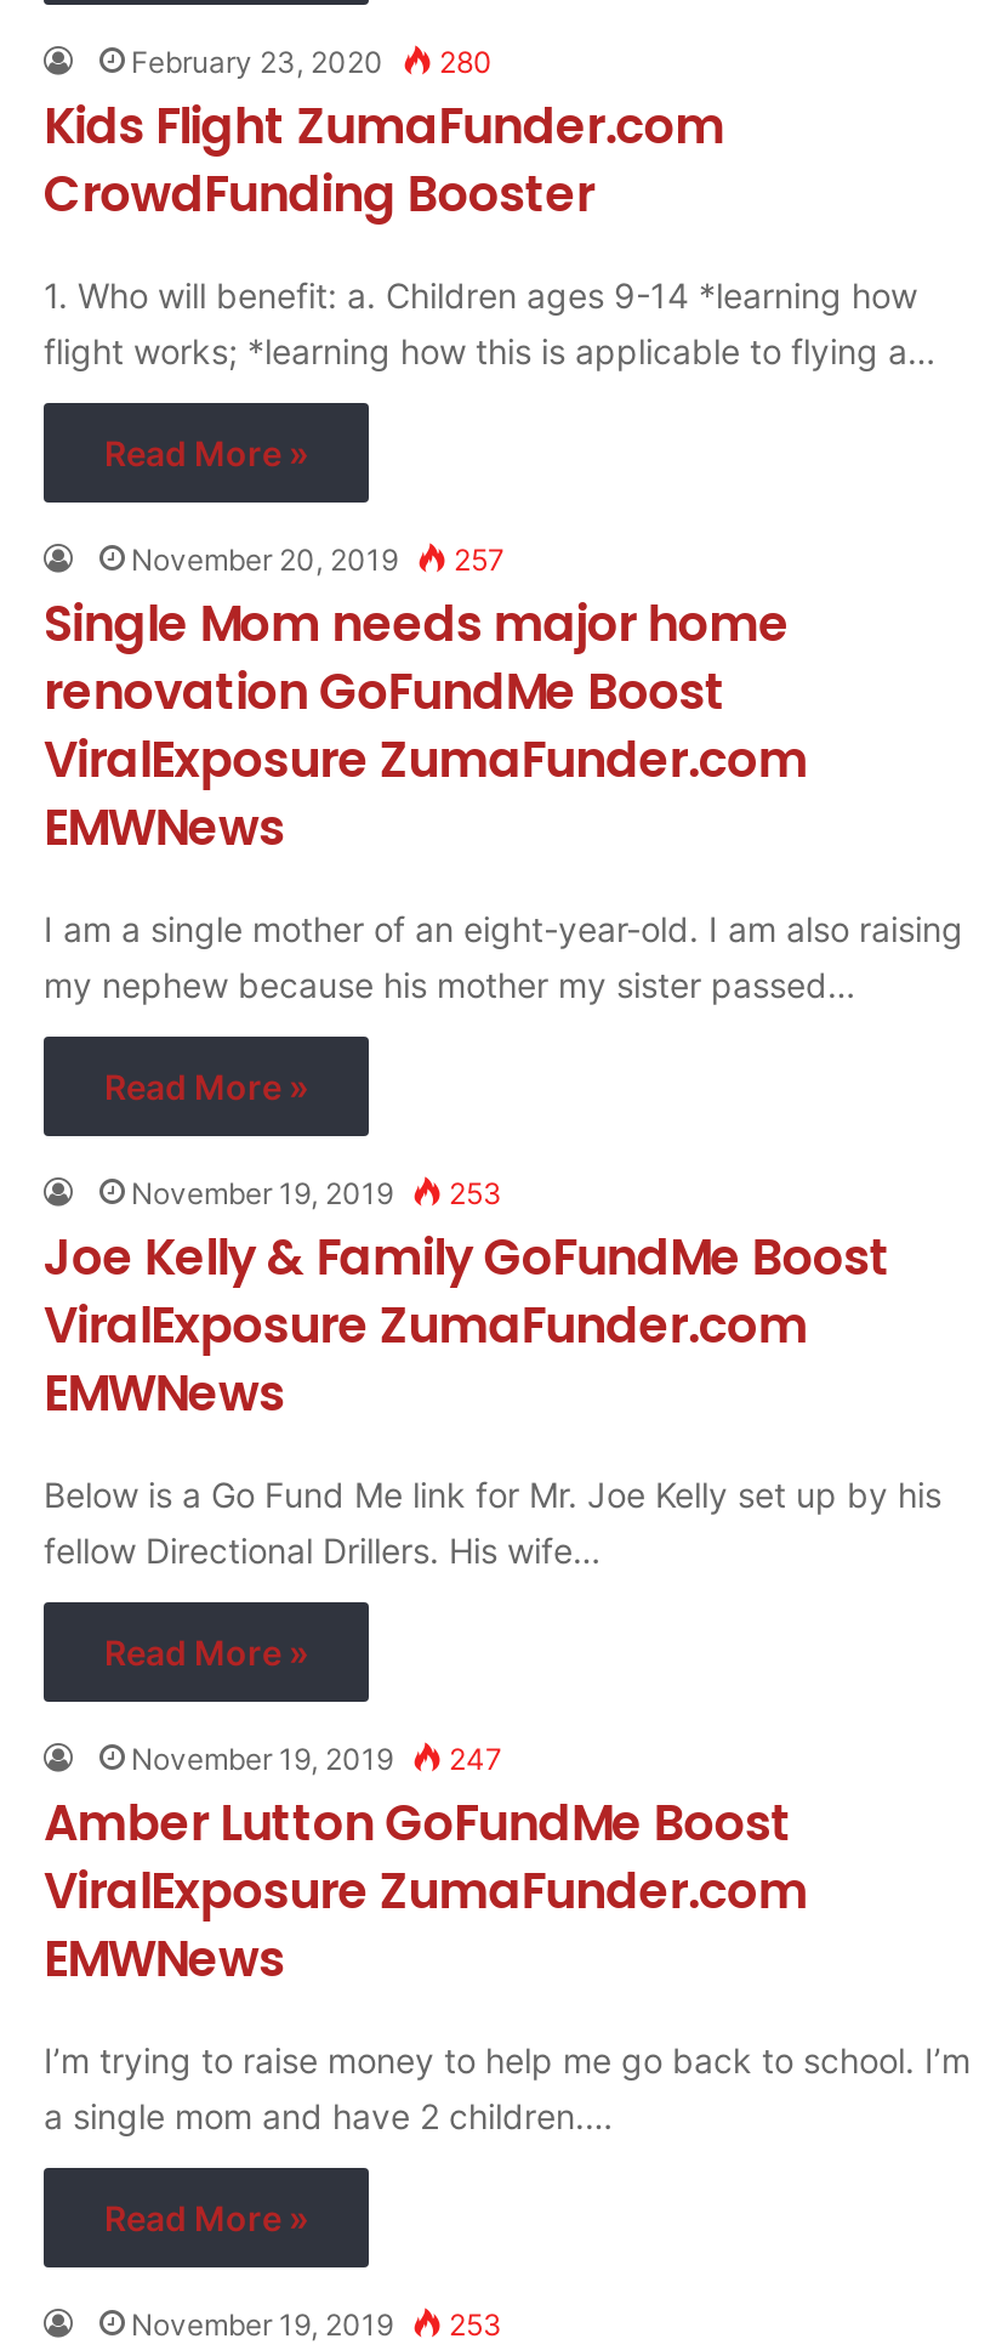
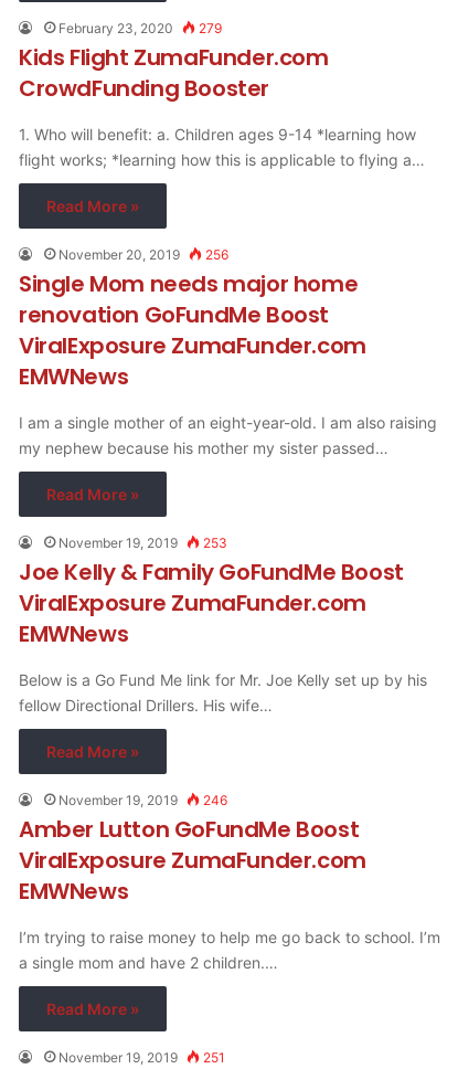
- February 23, 2020 280
+ February 23, 2020 279

- November 20, 2019 257
+ November 20, 2019 256

- November 19, 2019 247
+ November 19, 2019 246

- November 19, 2019 253
+ November 19, 2019 251
